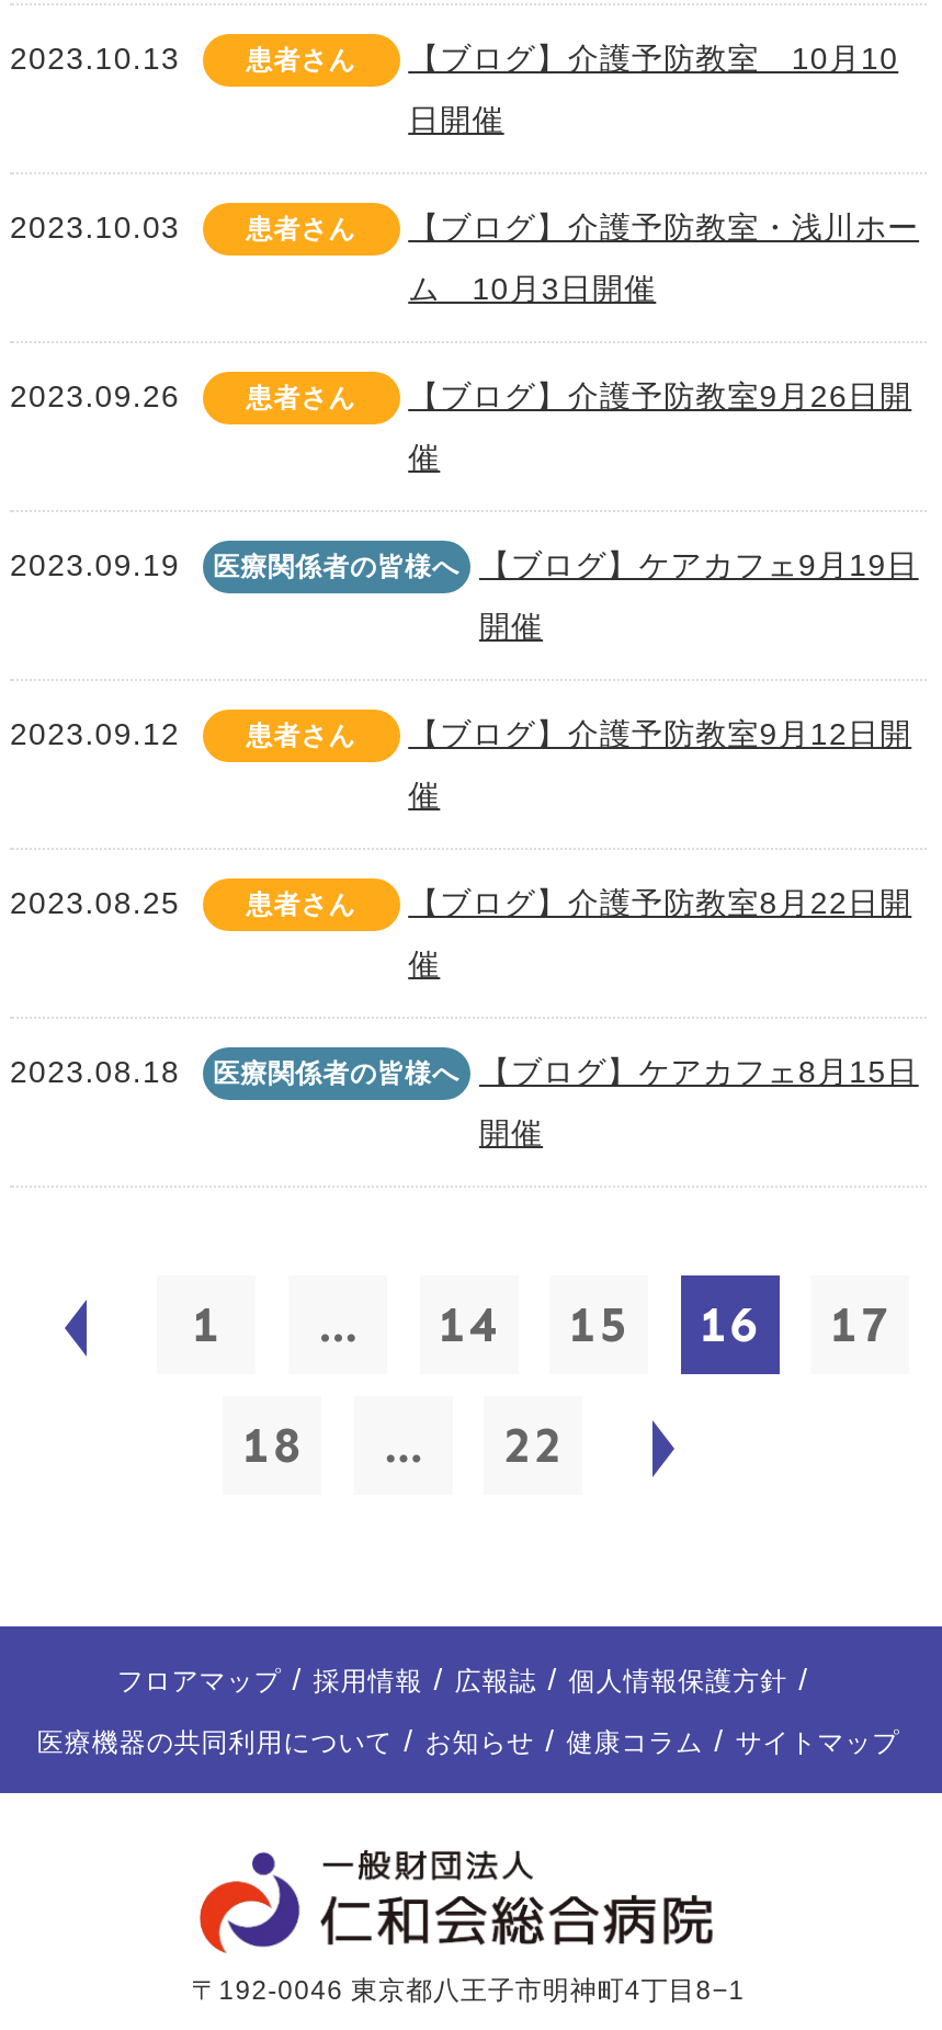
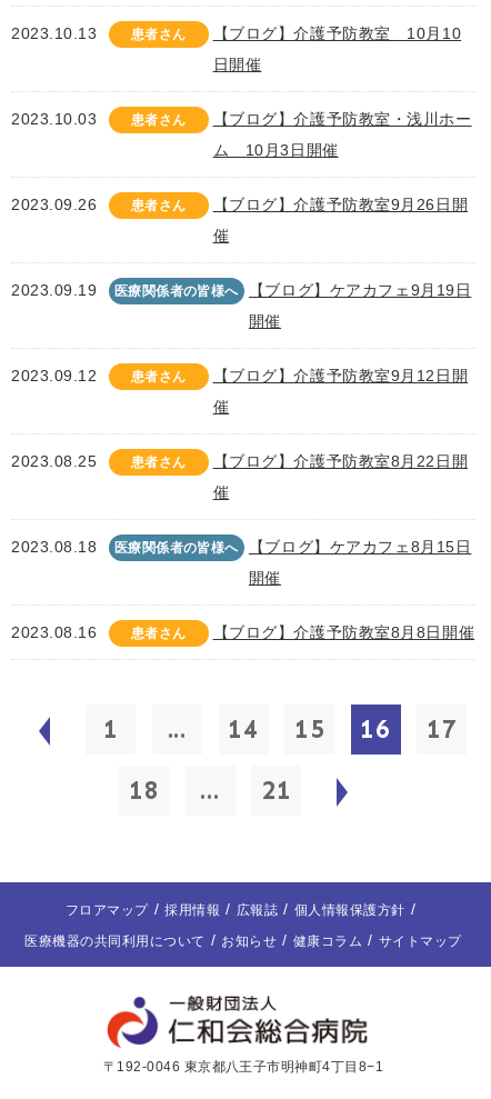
+ 2023.08.16
+ 患者さん
+ 【ブログ】介護予防教室8月8日開催

- 22
+ 21
